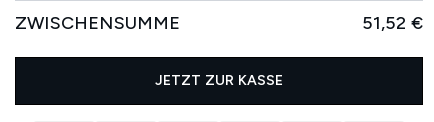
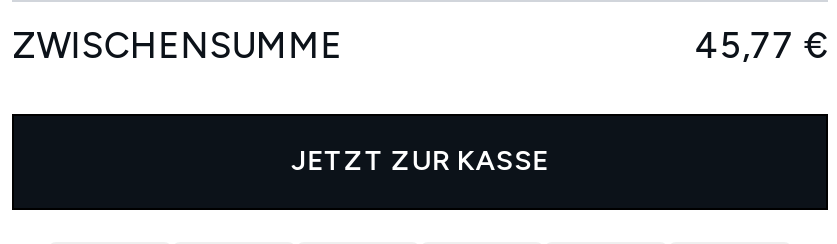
- 51,52 €
+ 45,77 €
